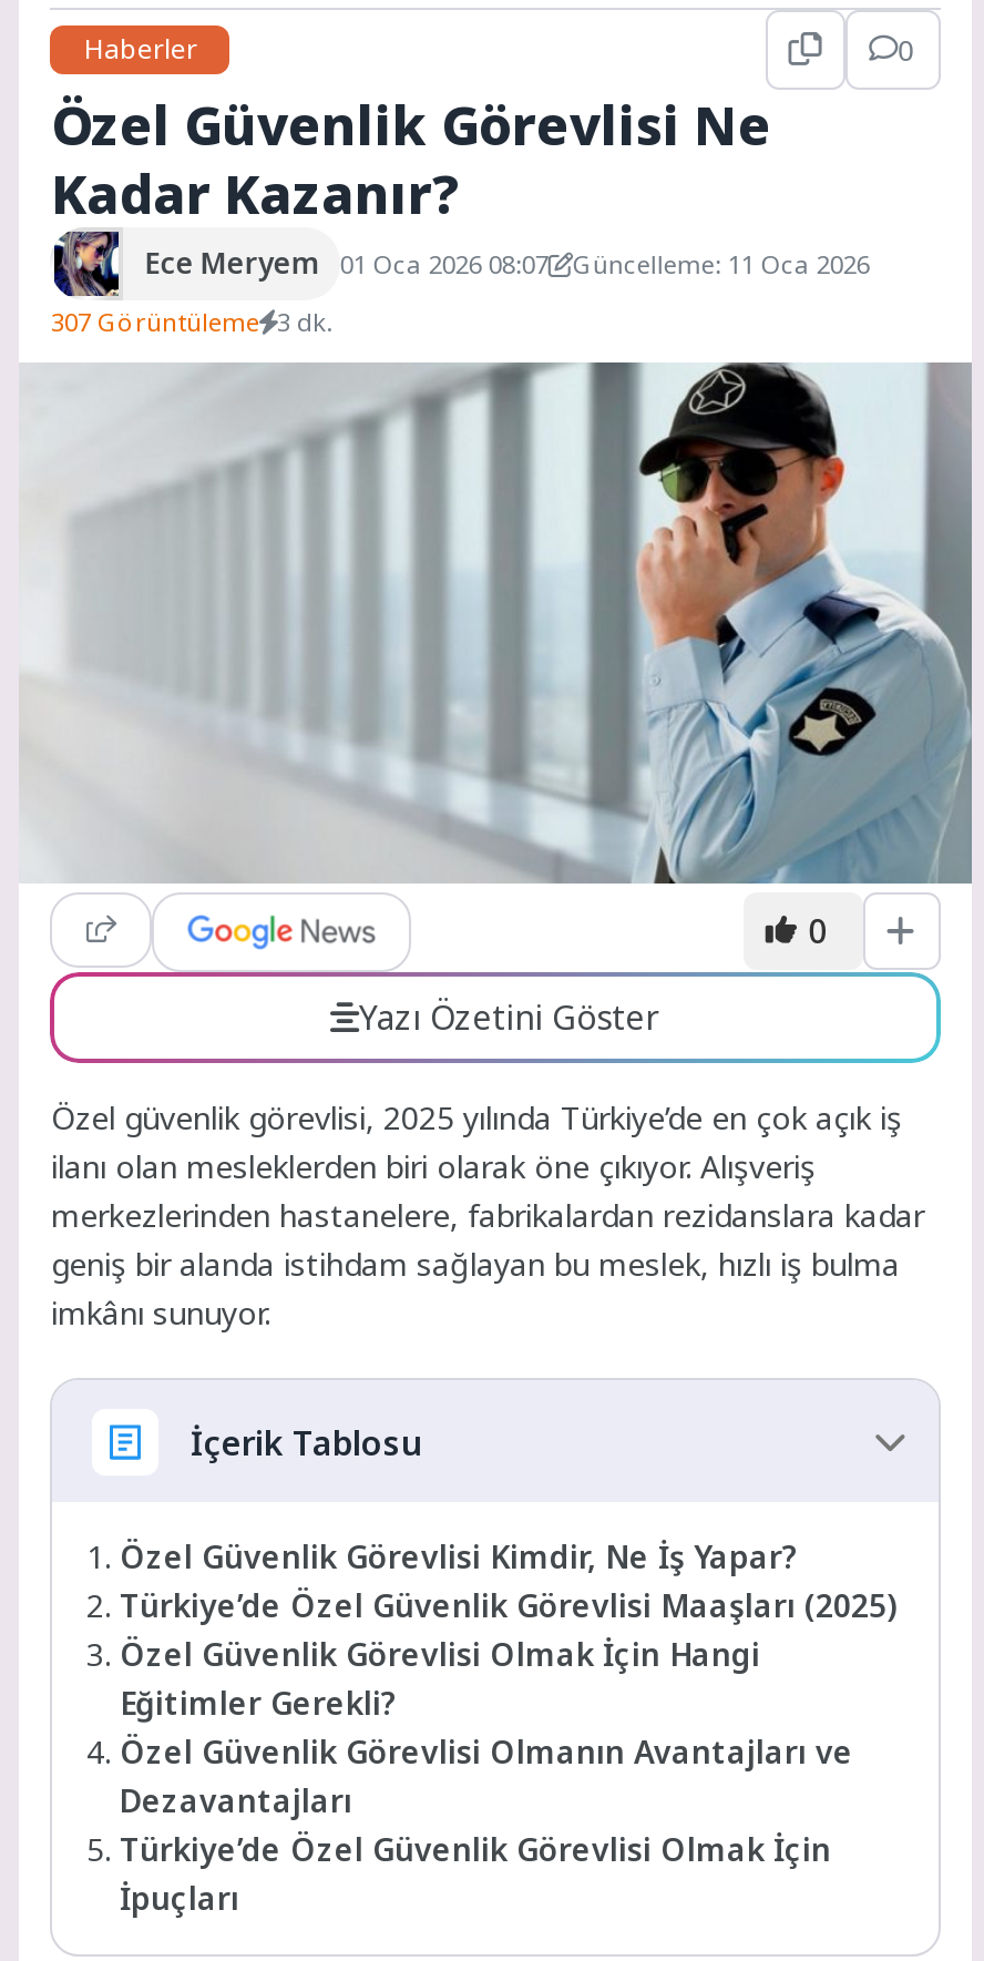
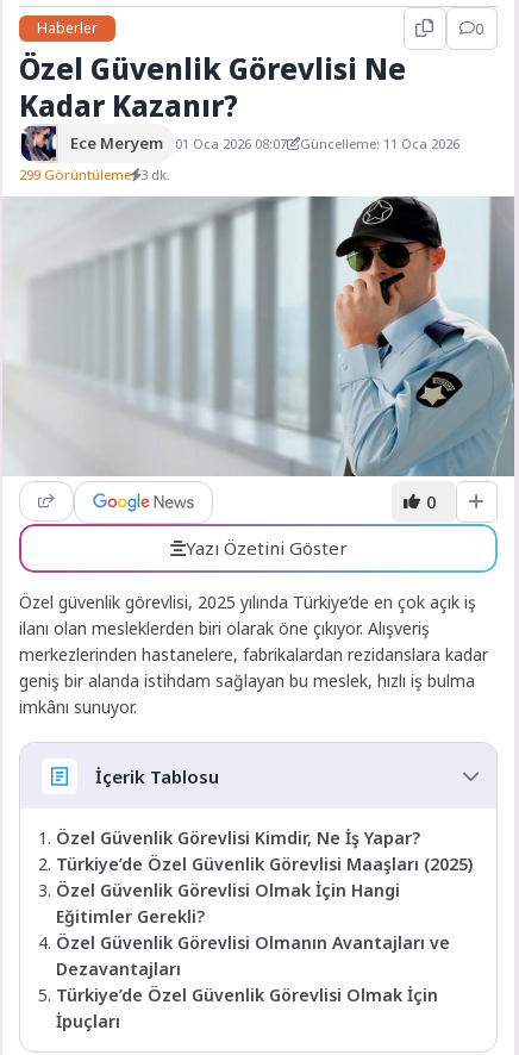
- 307 Görüntüleme 3 dk.
+ 299 Görüntüleme 3 dk.
